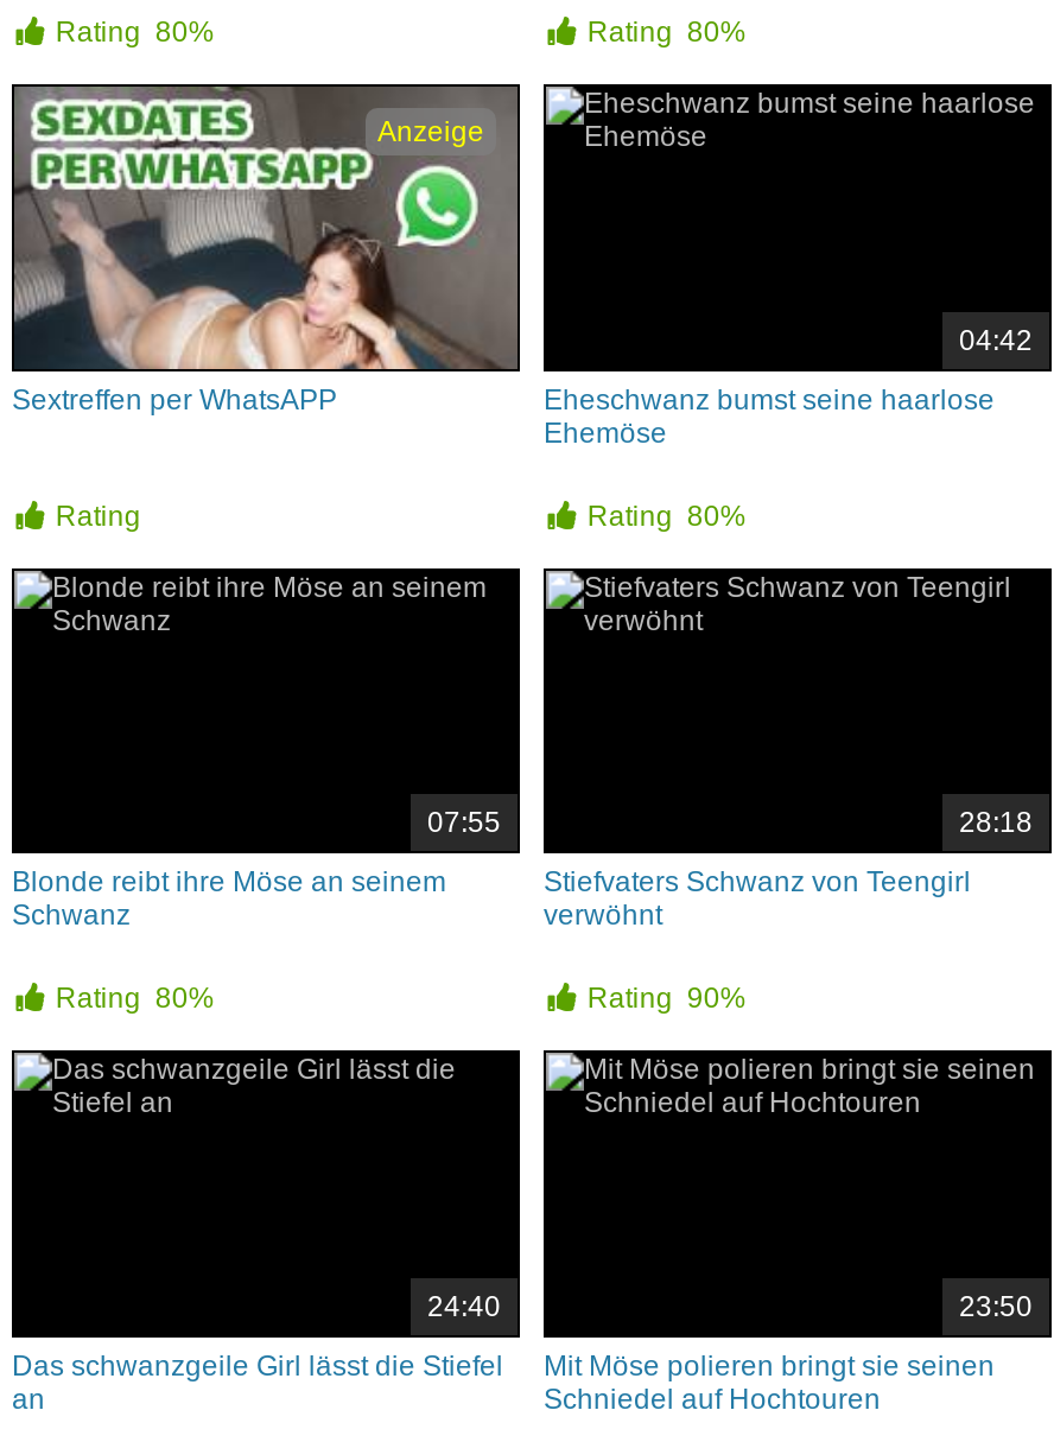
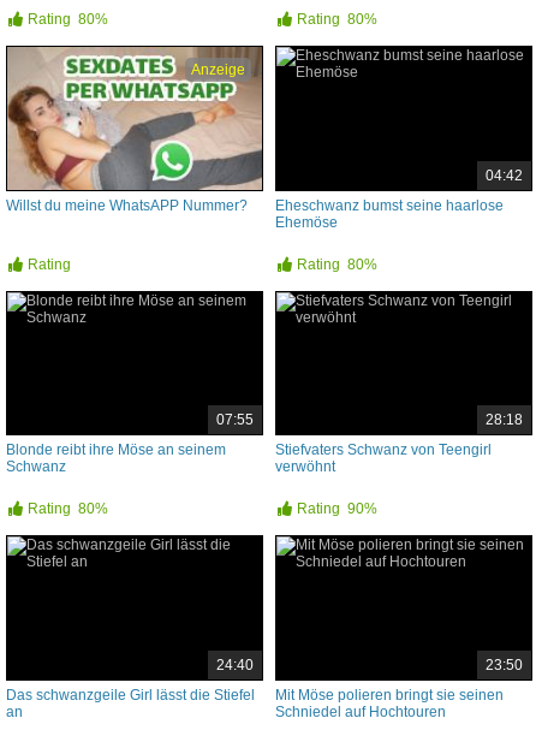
- [image]
- Sextreffen per WhatsAPP
+ [image]
+ Willst du meine WhatsAPP Nummer?
